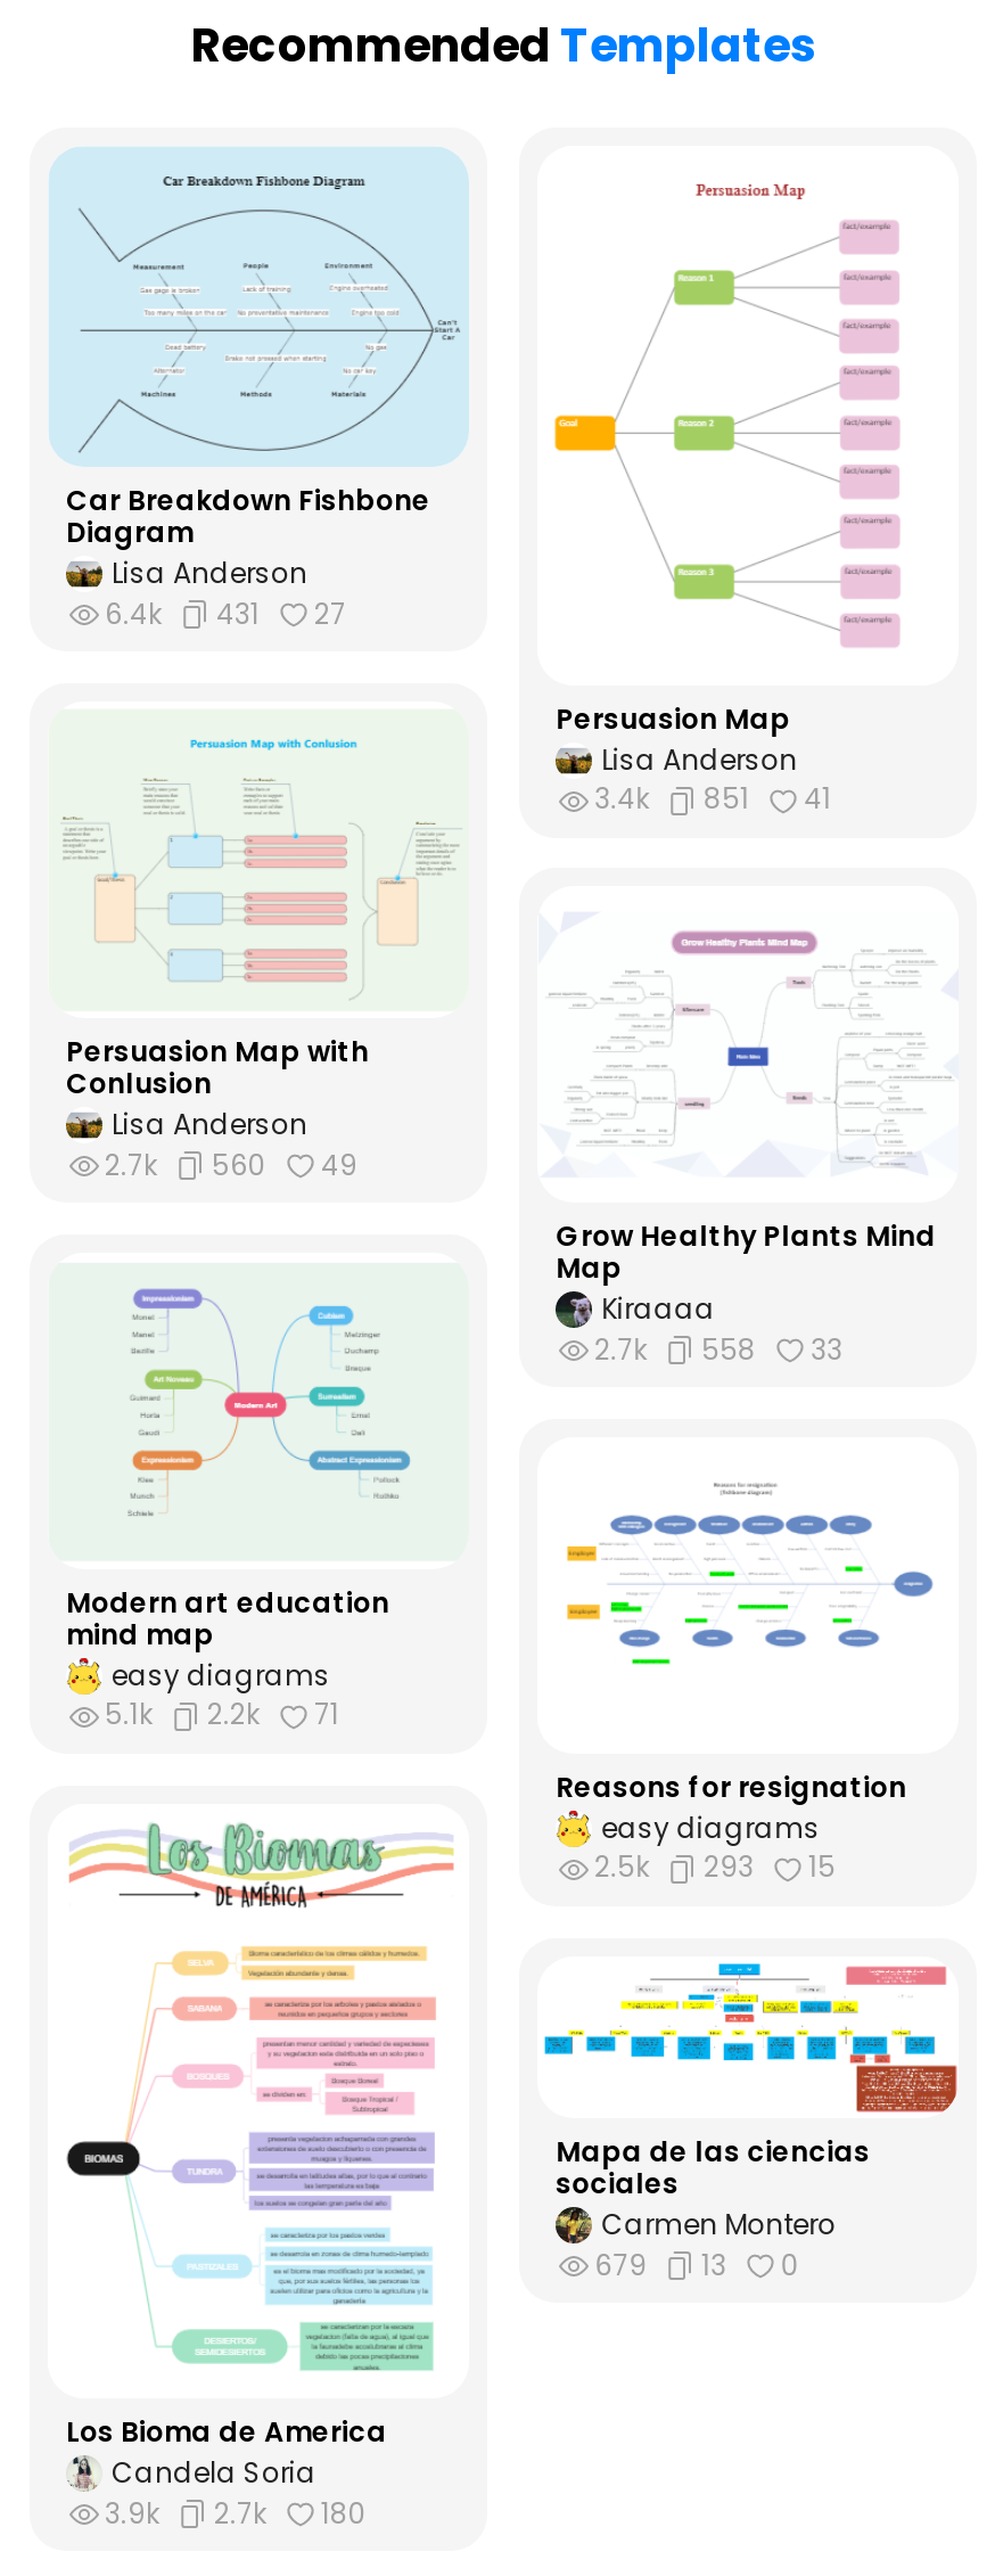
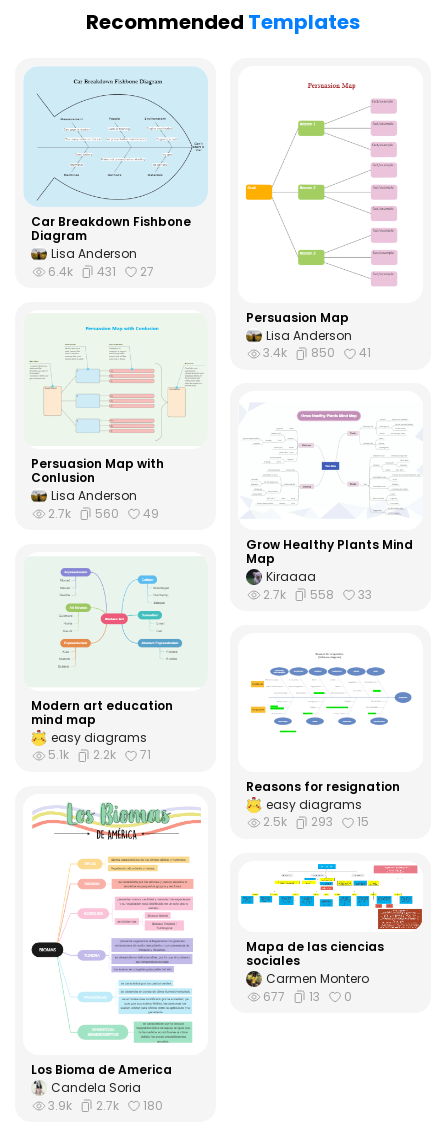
- 851
+ 850

- 679 13 0
+ 677 13 0
